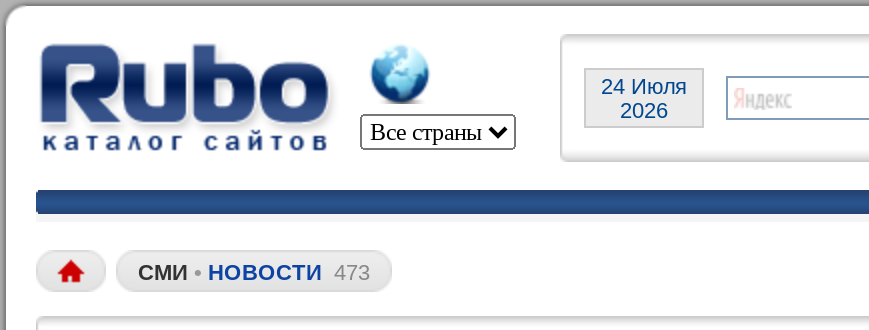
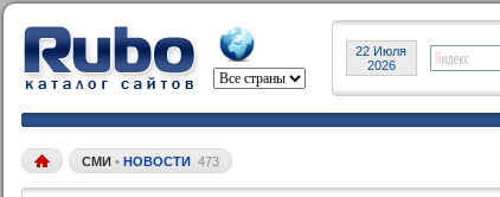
- 24 Июля
+ 22 Июля
